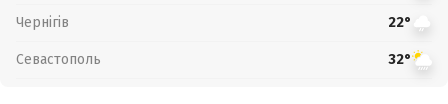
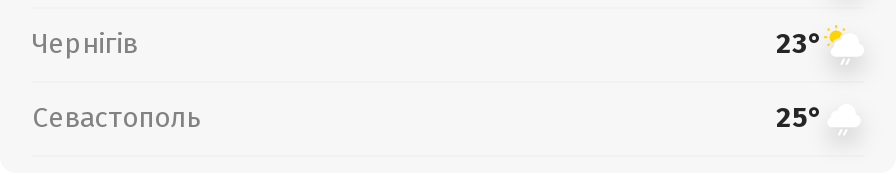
- 22°
+ 23°

- 32°
+ 25°
